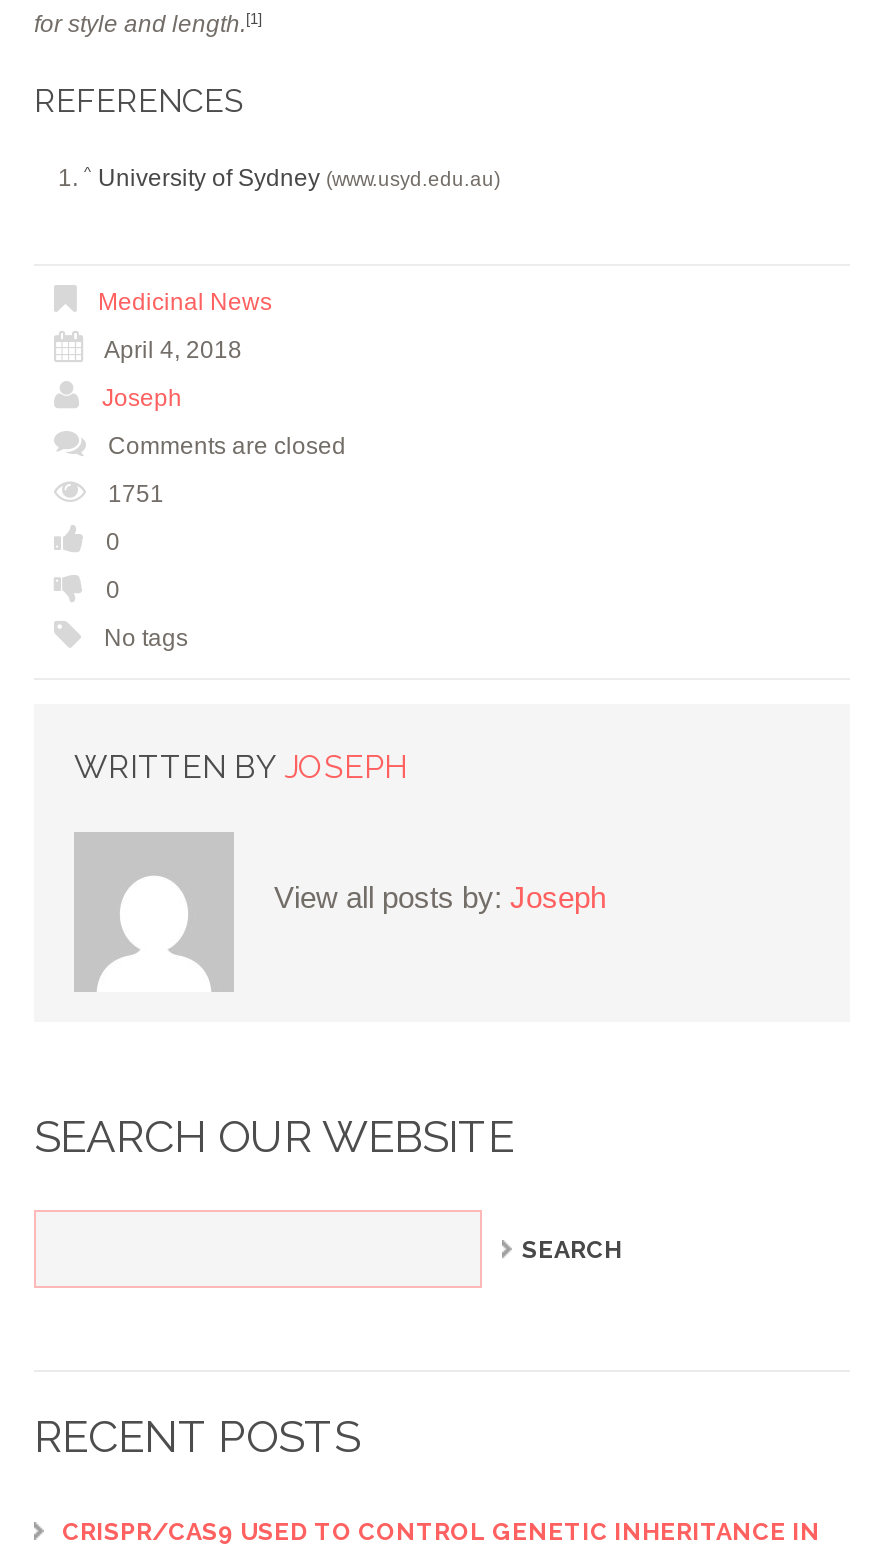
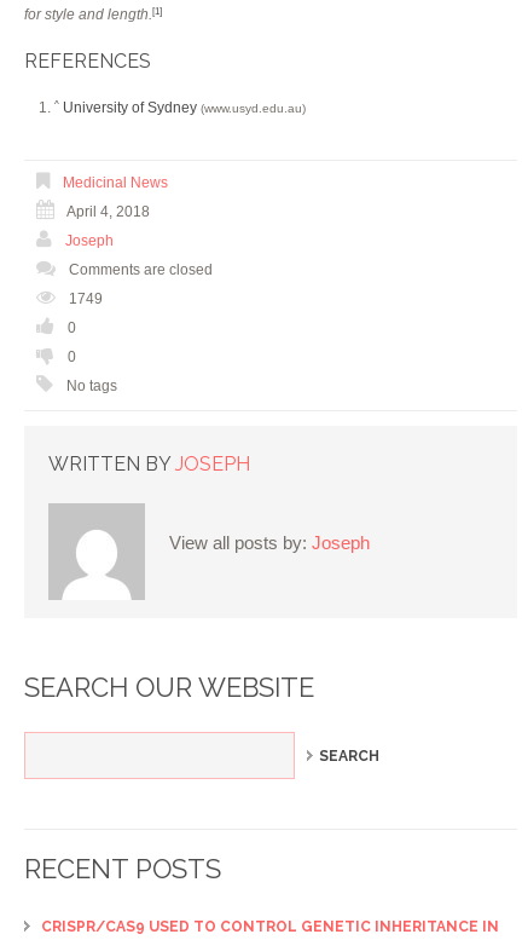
- 1751
+ 1749
